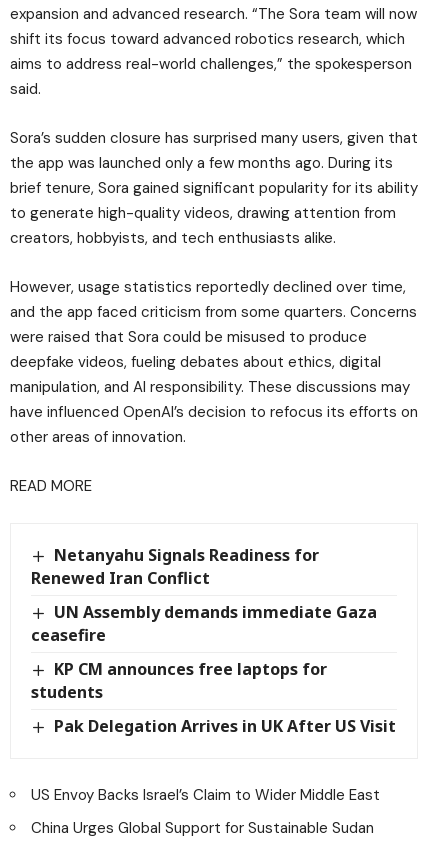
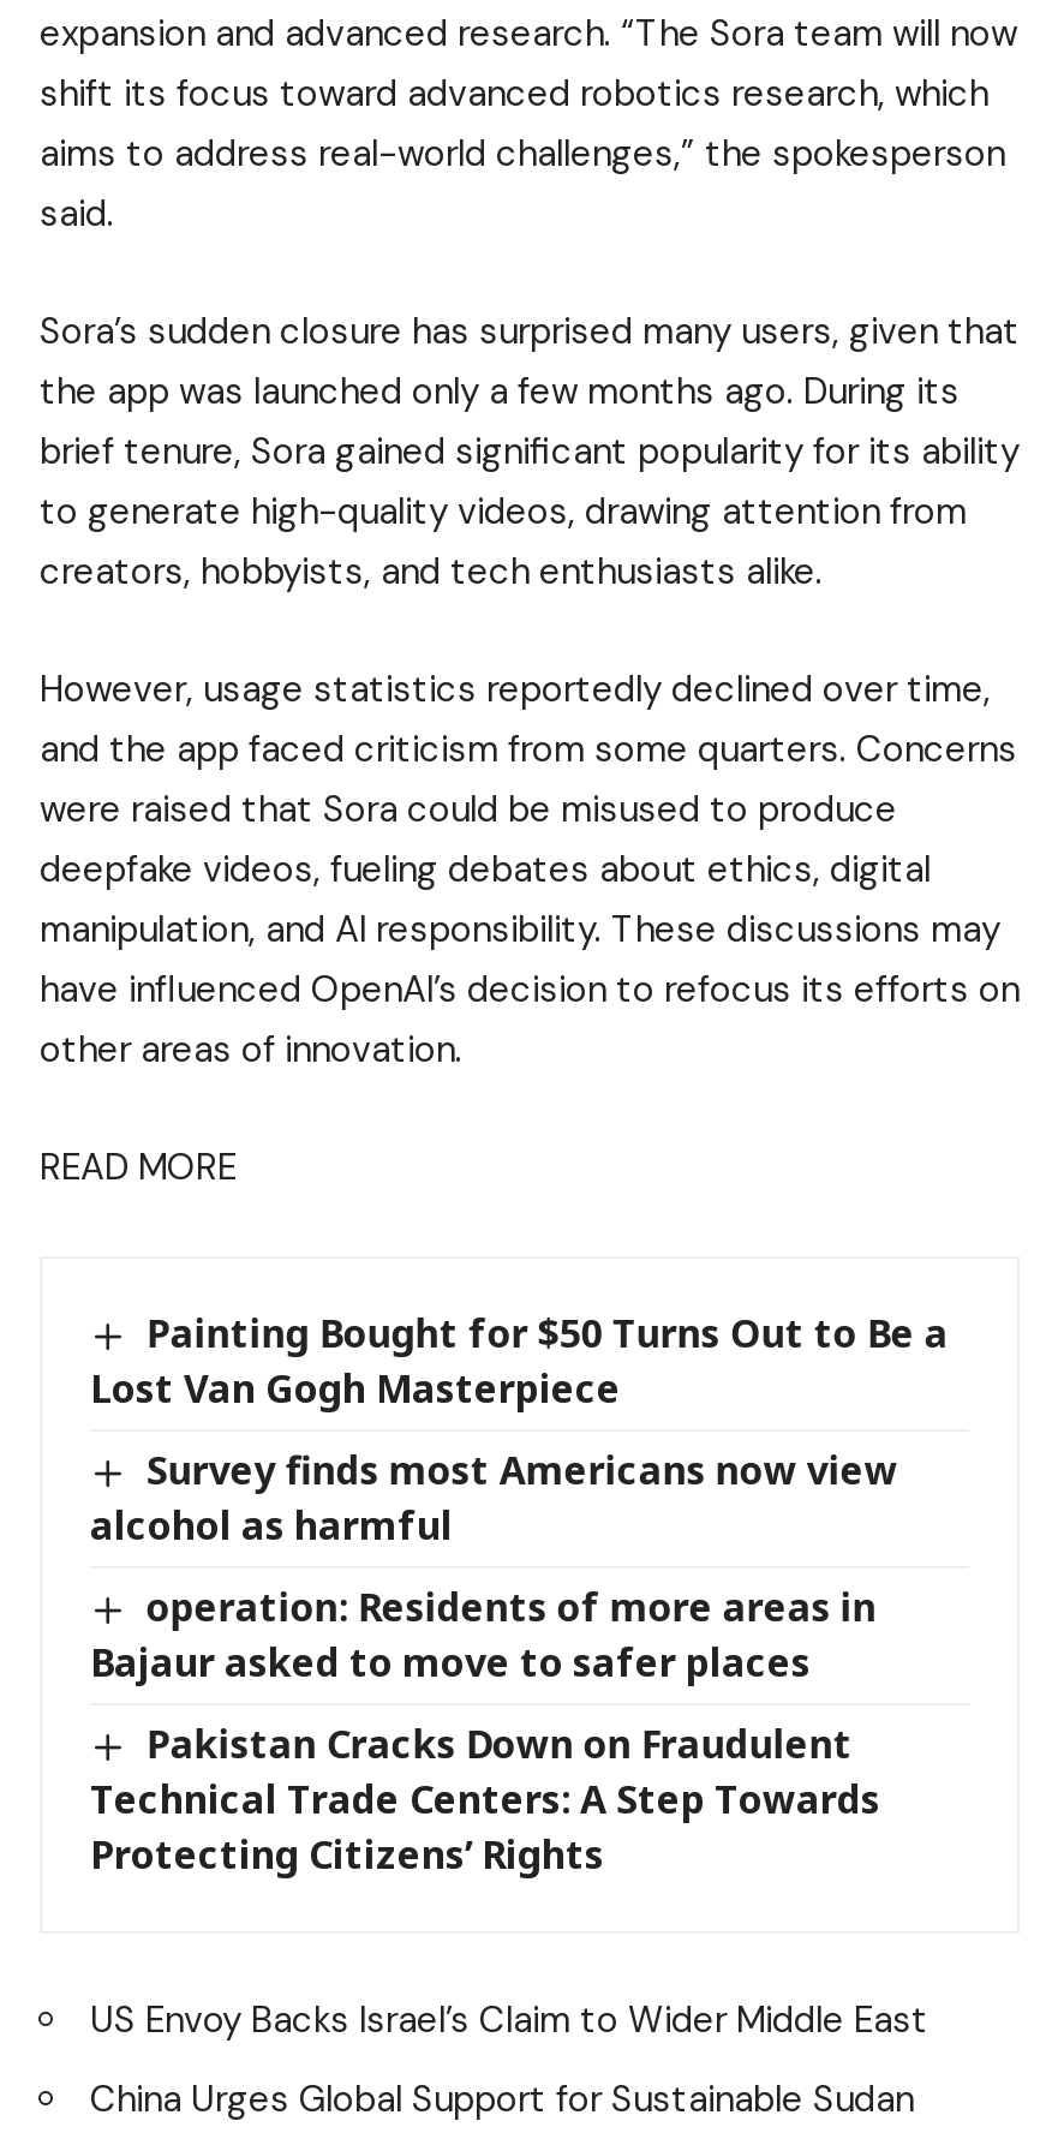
- Netanyahu Signals Readiness for
- Renewed Iran Conflict
+ Painting Bought for $50 Turns Out to Be a
+ Lost Van Gogh Masterpiece

- UN Assembly demands immediate Gaza
- ceasefire
+ Survey finds most Americans now view
+ alcohol as harmful

- KP CM announces free laptops for
- students
+ operation: Residents of more areas in
+ Bajaur asked to move to safer places

- Pak Delegation Arrives in UK After US Visit
+ Pakistan Cracks Down on Fraudulent
+ Technical Trade Centers: A Step Towards
+ Protecting Citizens’ Rights
